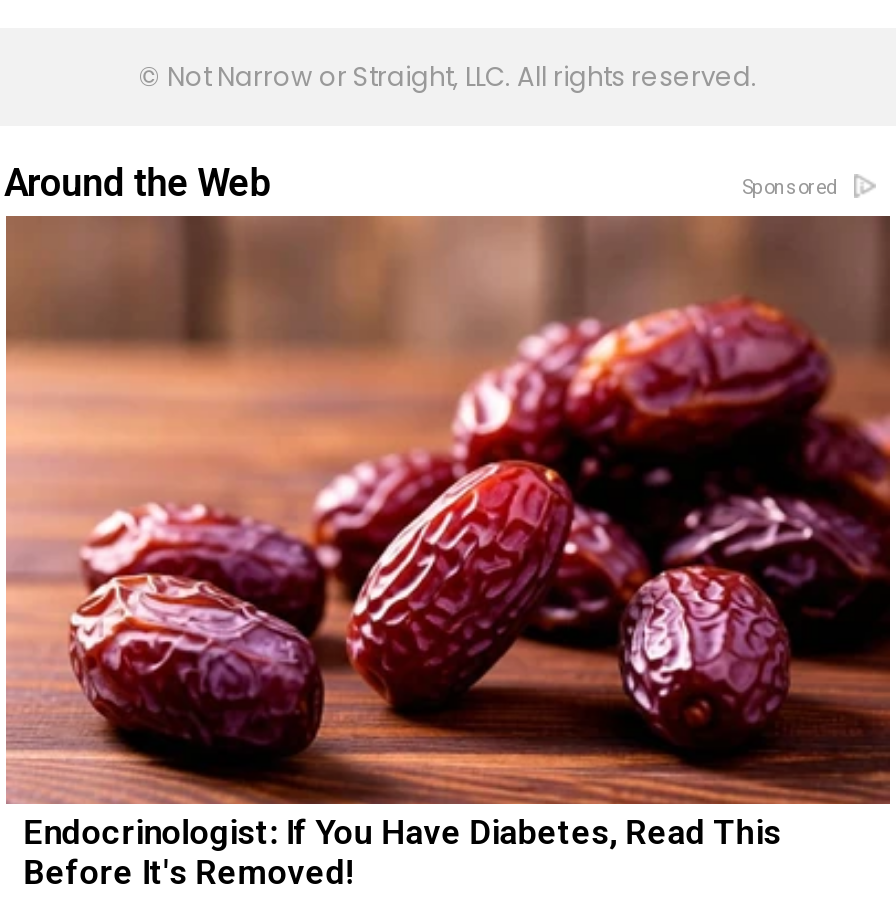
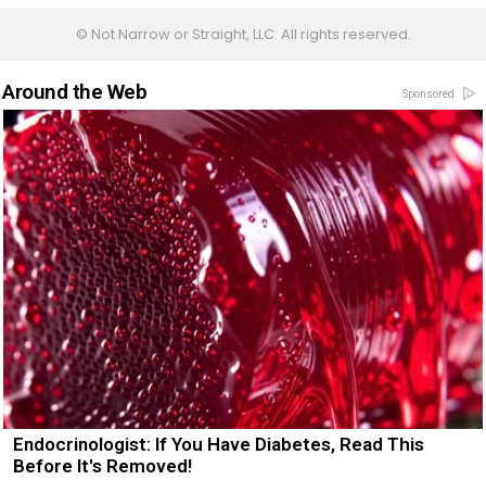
- [image]
+ [image]
